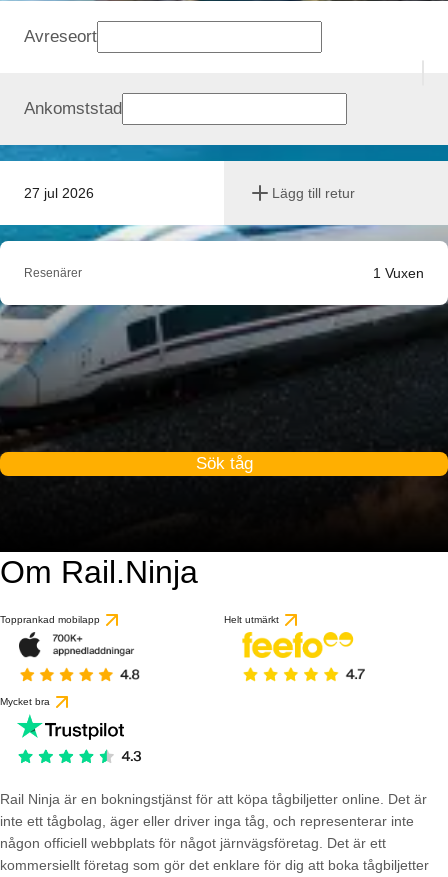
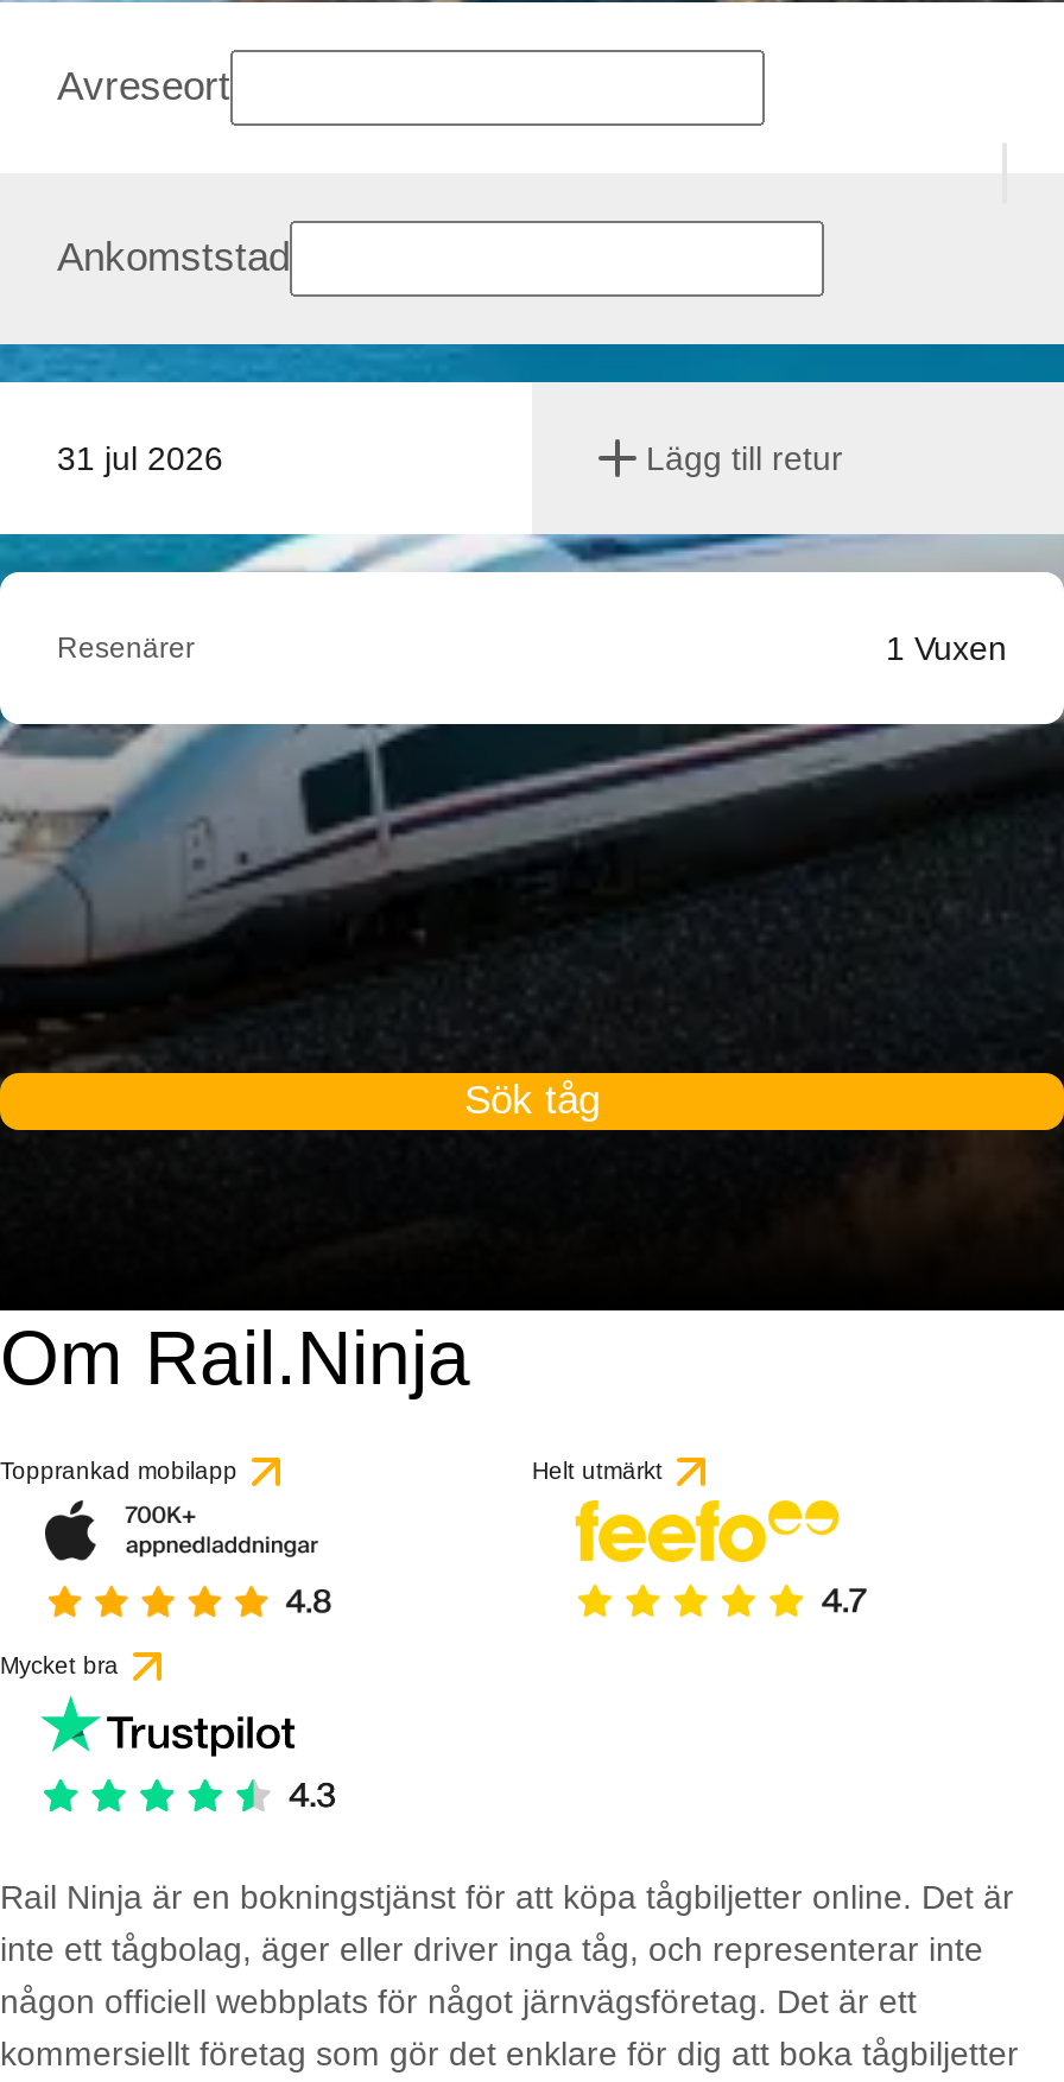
- 27 jul 2026
+ 31 jul 2026
